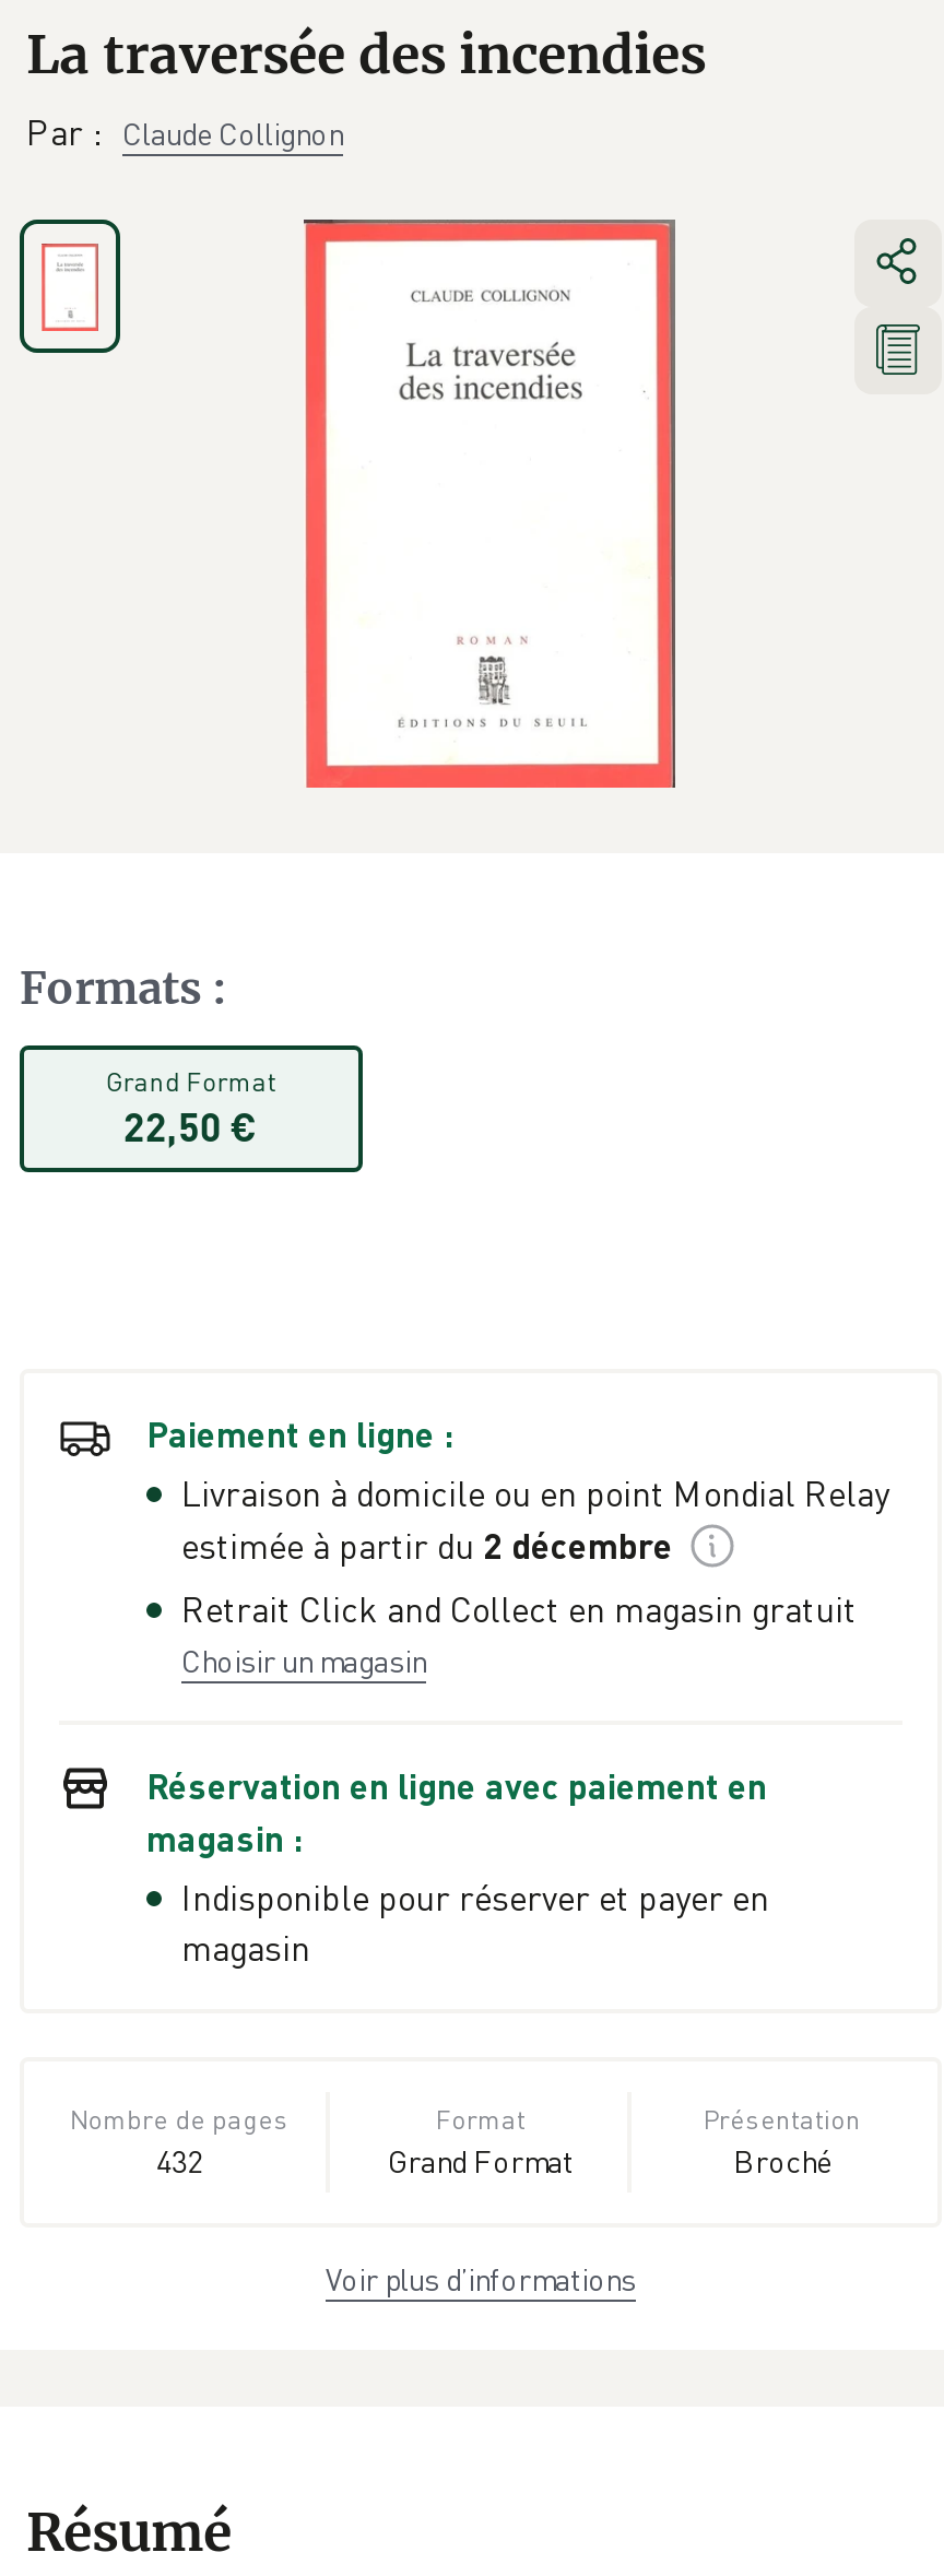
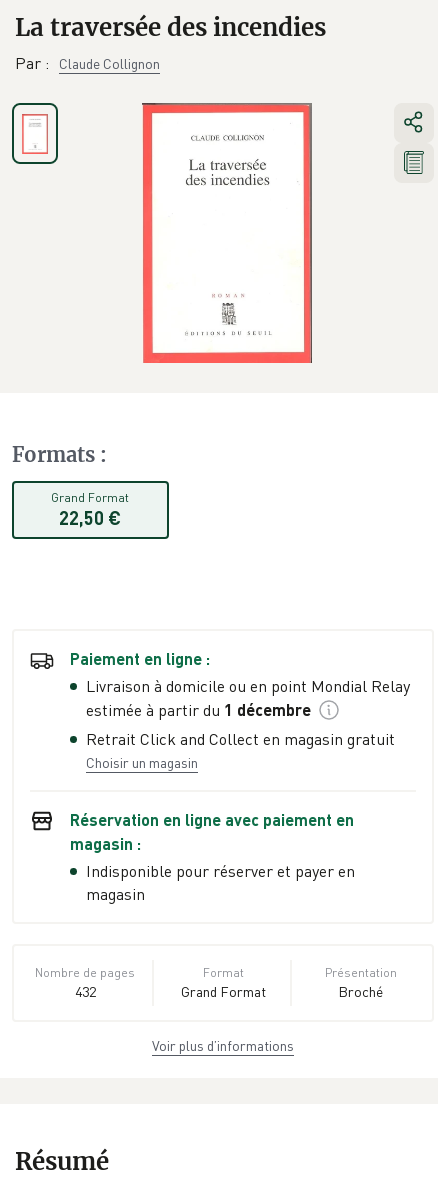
- estimée à partir du 2 décembre
+ estimée à partir du 1 décembre
